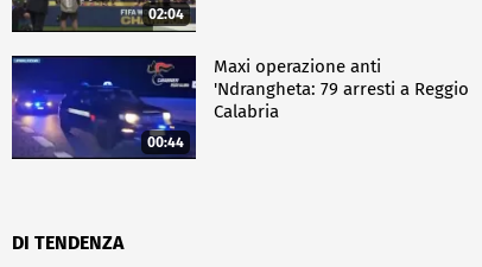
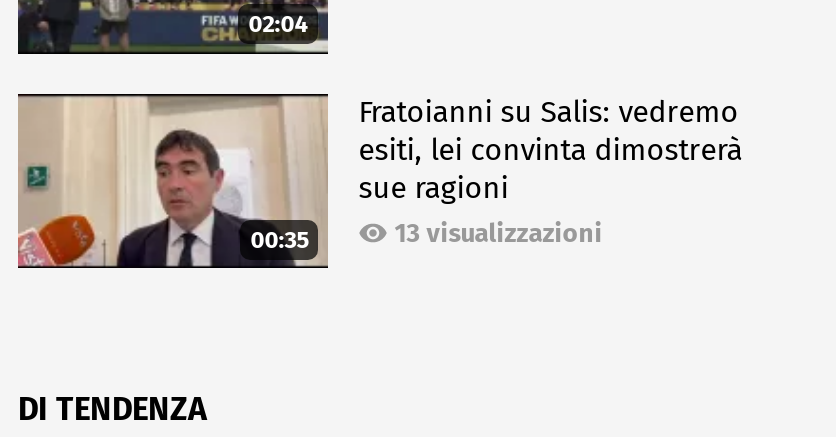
- [image]
- 00:44
+ [image]
+ 00:35

- Maxi operazione anti
- 'Ndrangheta: 79 arresti a Reggio
- Calabria
+ Fratoianni su Salis: vedremo
+ esiti, lei convinta dimostrerà
+ sue ragioni
+ 13 visualizzazioni
